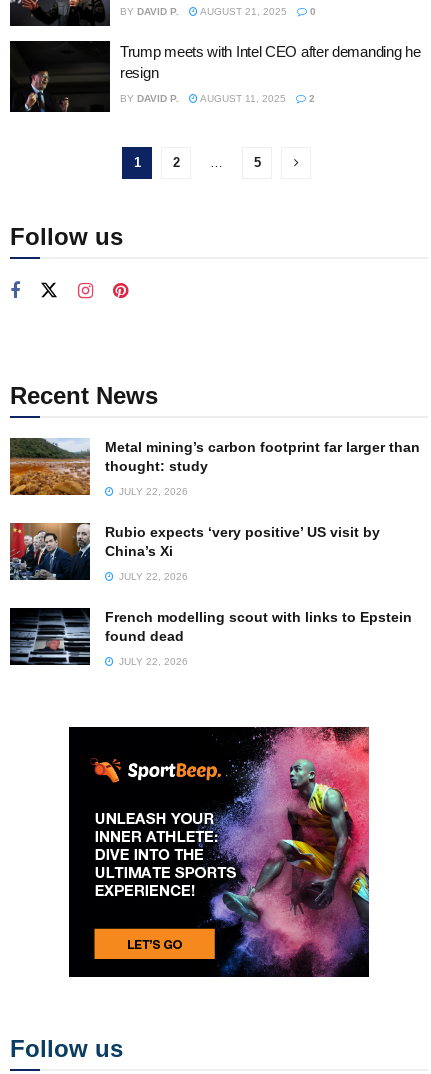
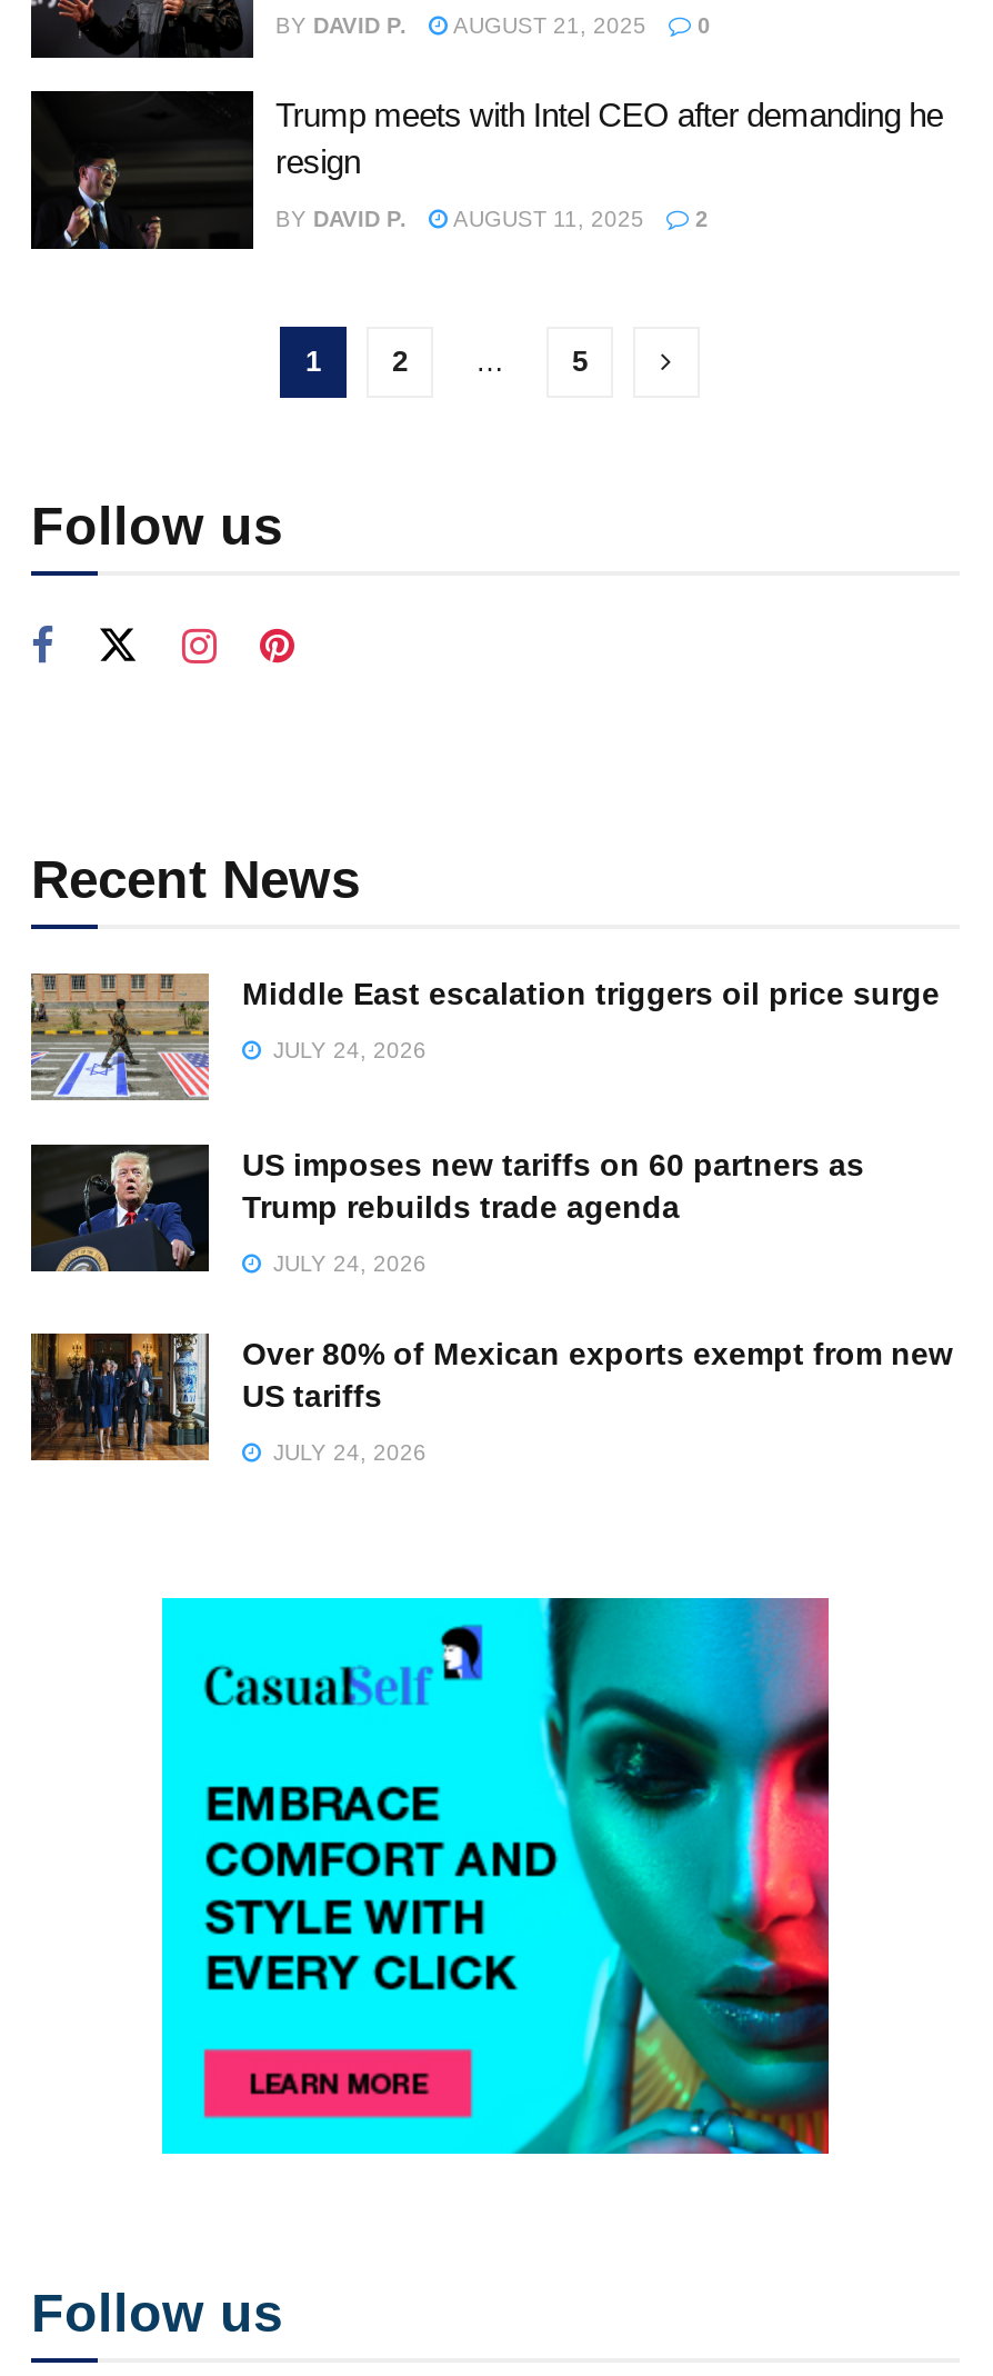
- [image]
- Metal mining’s carbon footprint far larger than
- thought: study
+ [image]
+ Middle East escalation triggers oil price surge

- JULY 22, 2026
+ JULY 24, 2026

- [image]
- Rubio expects ‘very positive’ US visit by
- China’s Xi
+ [image]
+ US imposes new tariffs on 60 partners as
+ Trump rebuilds trade agenda

- JULY 22, 2026
+ JULY 24, 2026

- [image]
- French modelling scout with links to Epstein
- found dead
+ [image]
+ Over 80% of Mexican exports exempt from new
+ US tariffs

- JULY 22, 2026
+ JULY 24, 2026

- [image]
+ [image]
